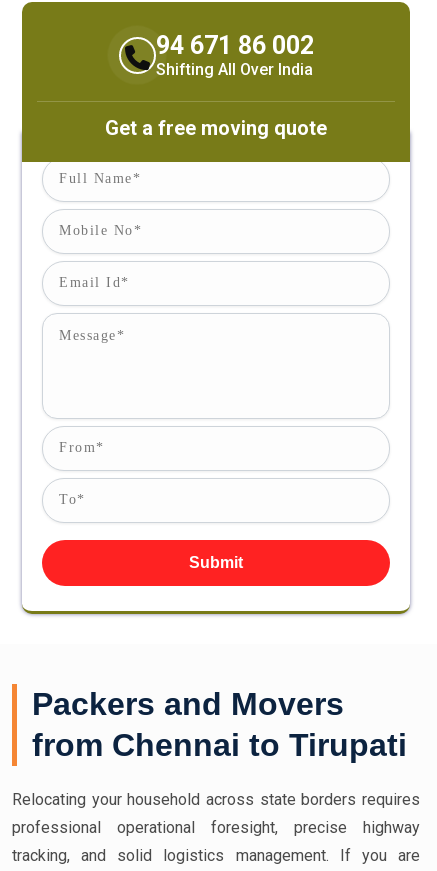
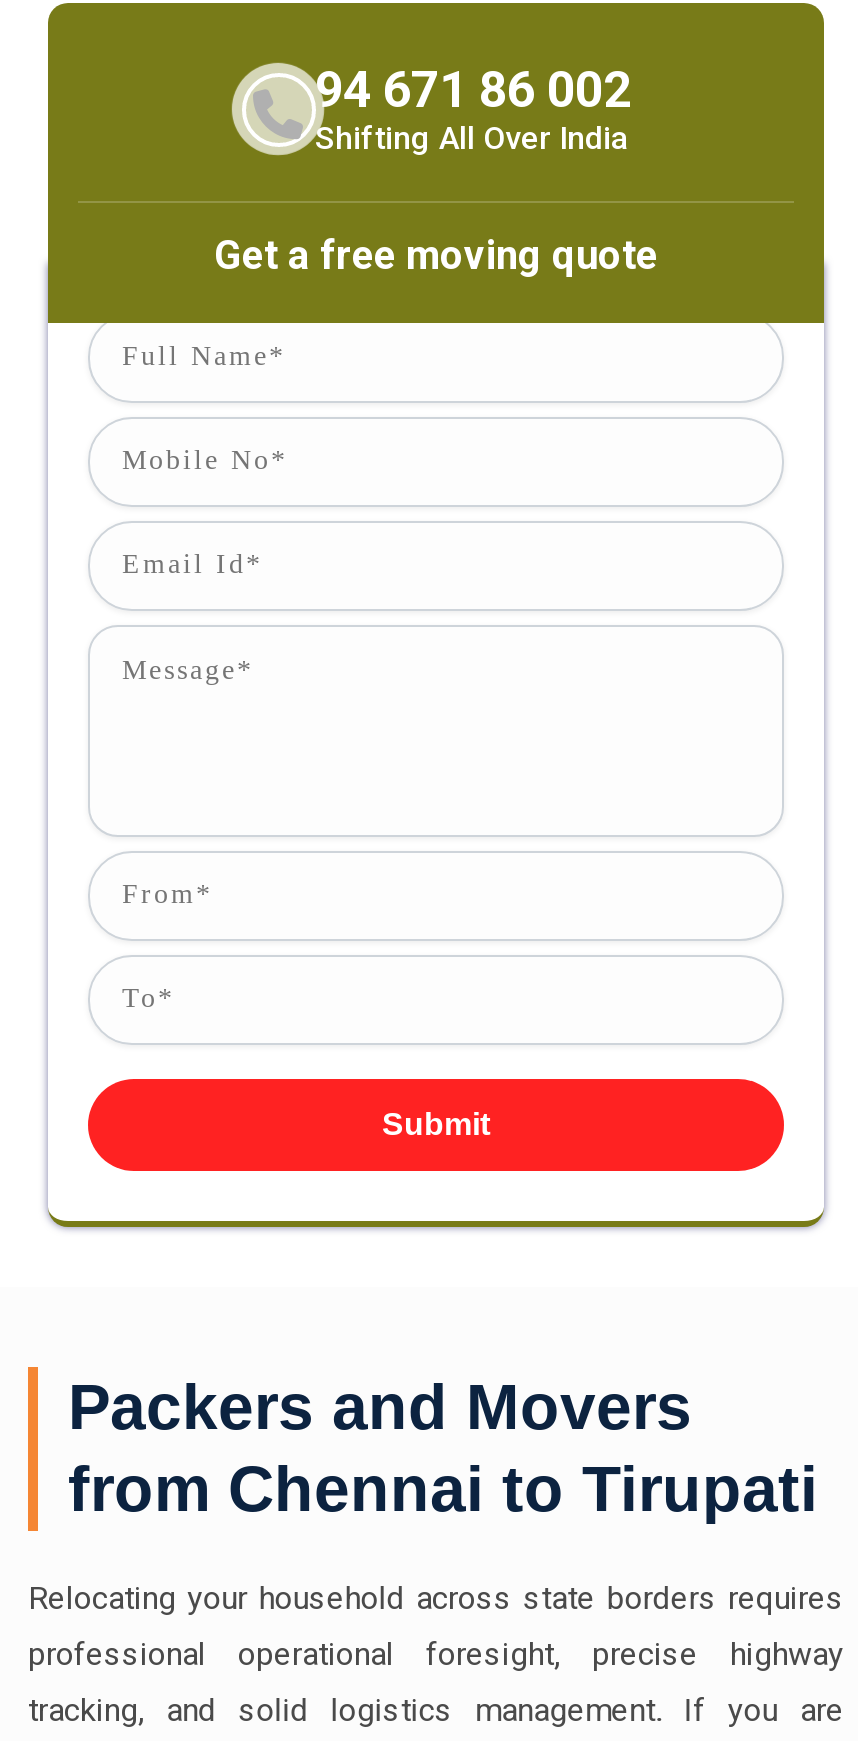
- [image]
+ [image]
